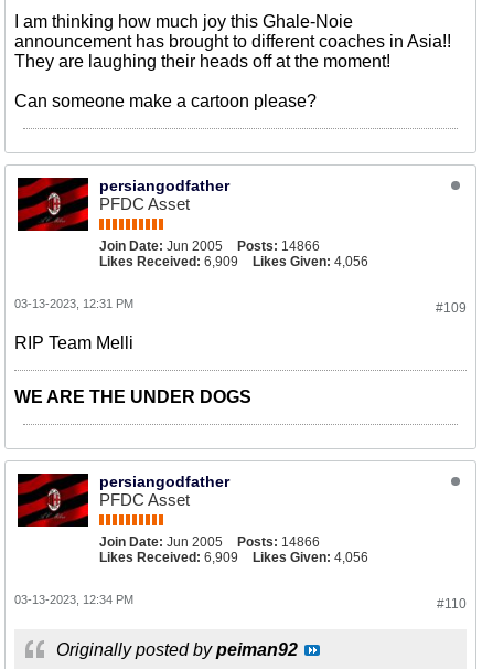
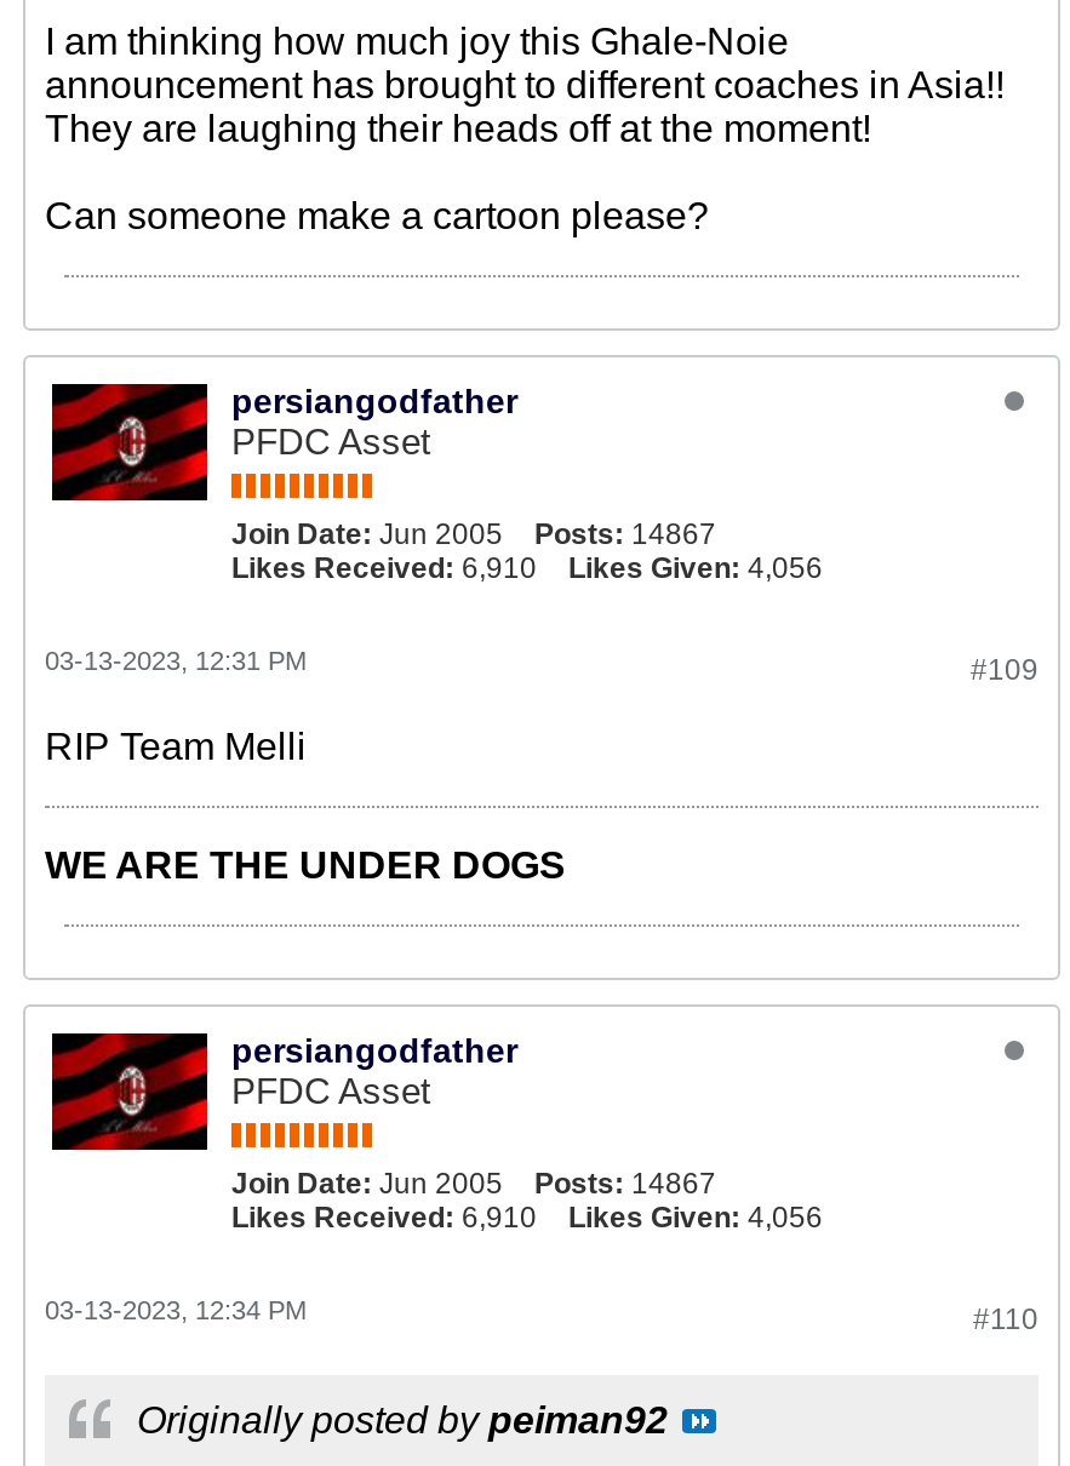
- Join Date: Jun 2005 Posts: 14866
+ Join Date: Jun 2005 Posts: 14867

- Likes Received: 6,909
+ Likes Received: 6,910

- Join Date: Jun 2005 Posts: 14866
+ Join Date: Jun 2005 Posts: 14867

- Likes Received: 6,909
+ Likes Received: 6,910
